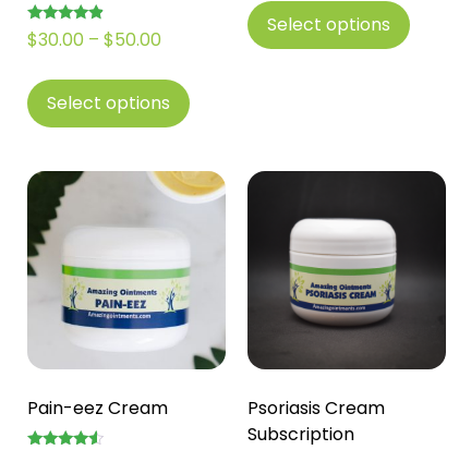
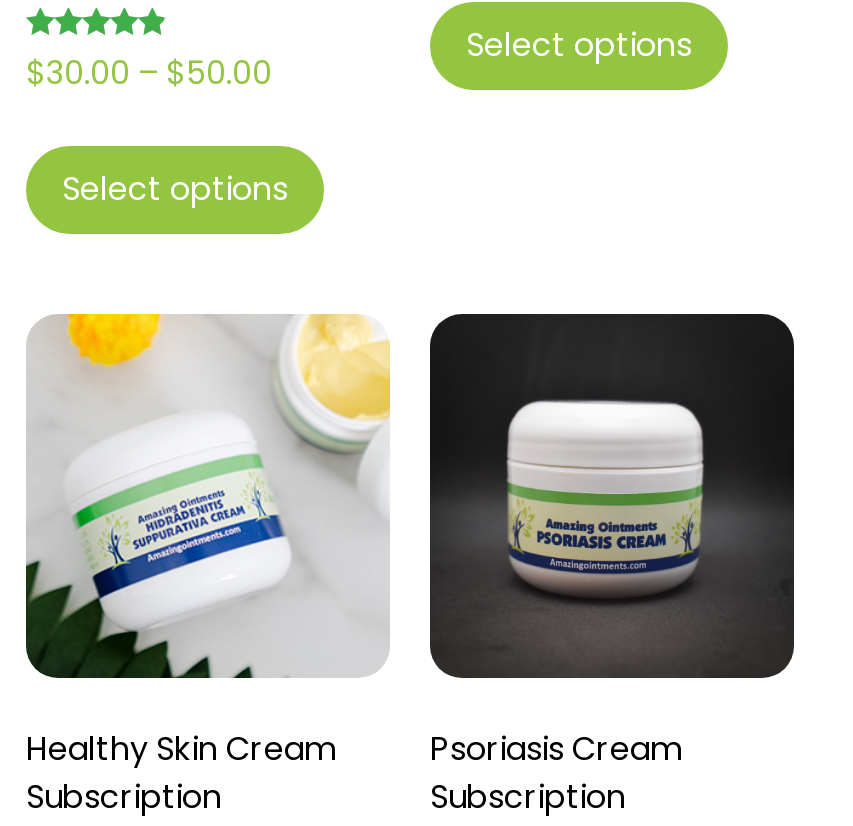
- [image]
- Pain-eez Cream
+ [image]
+ Healthy Skin Cream
+ Subscription
